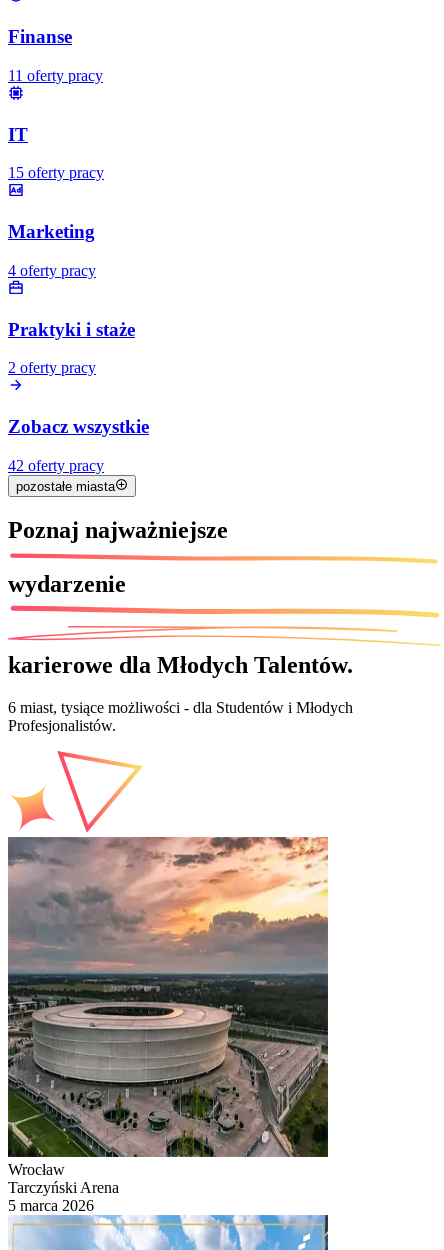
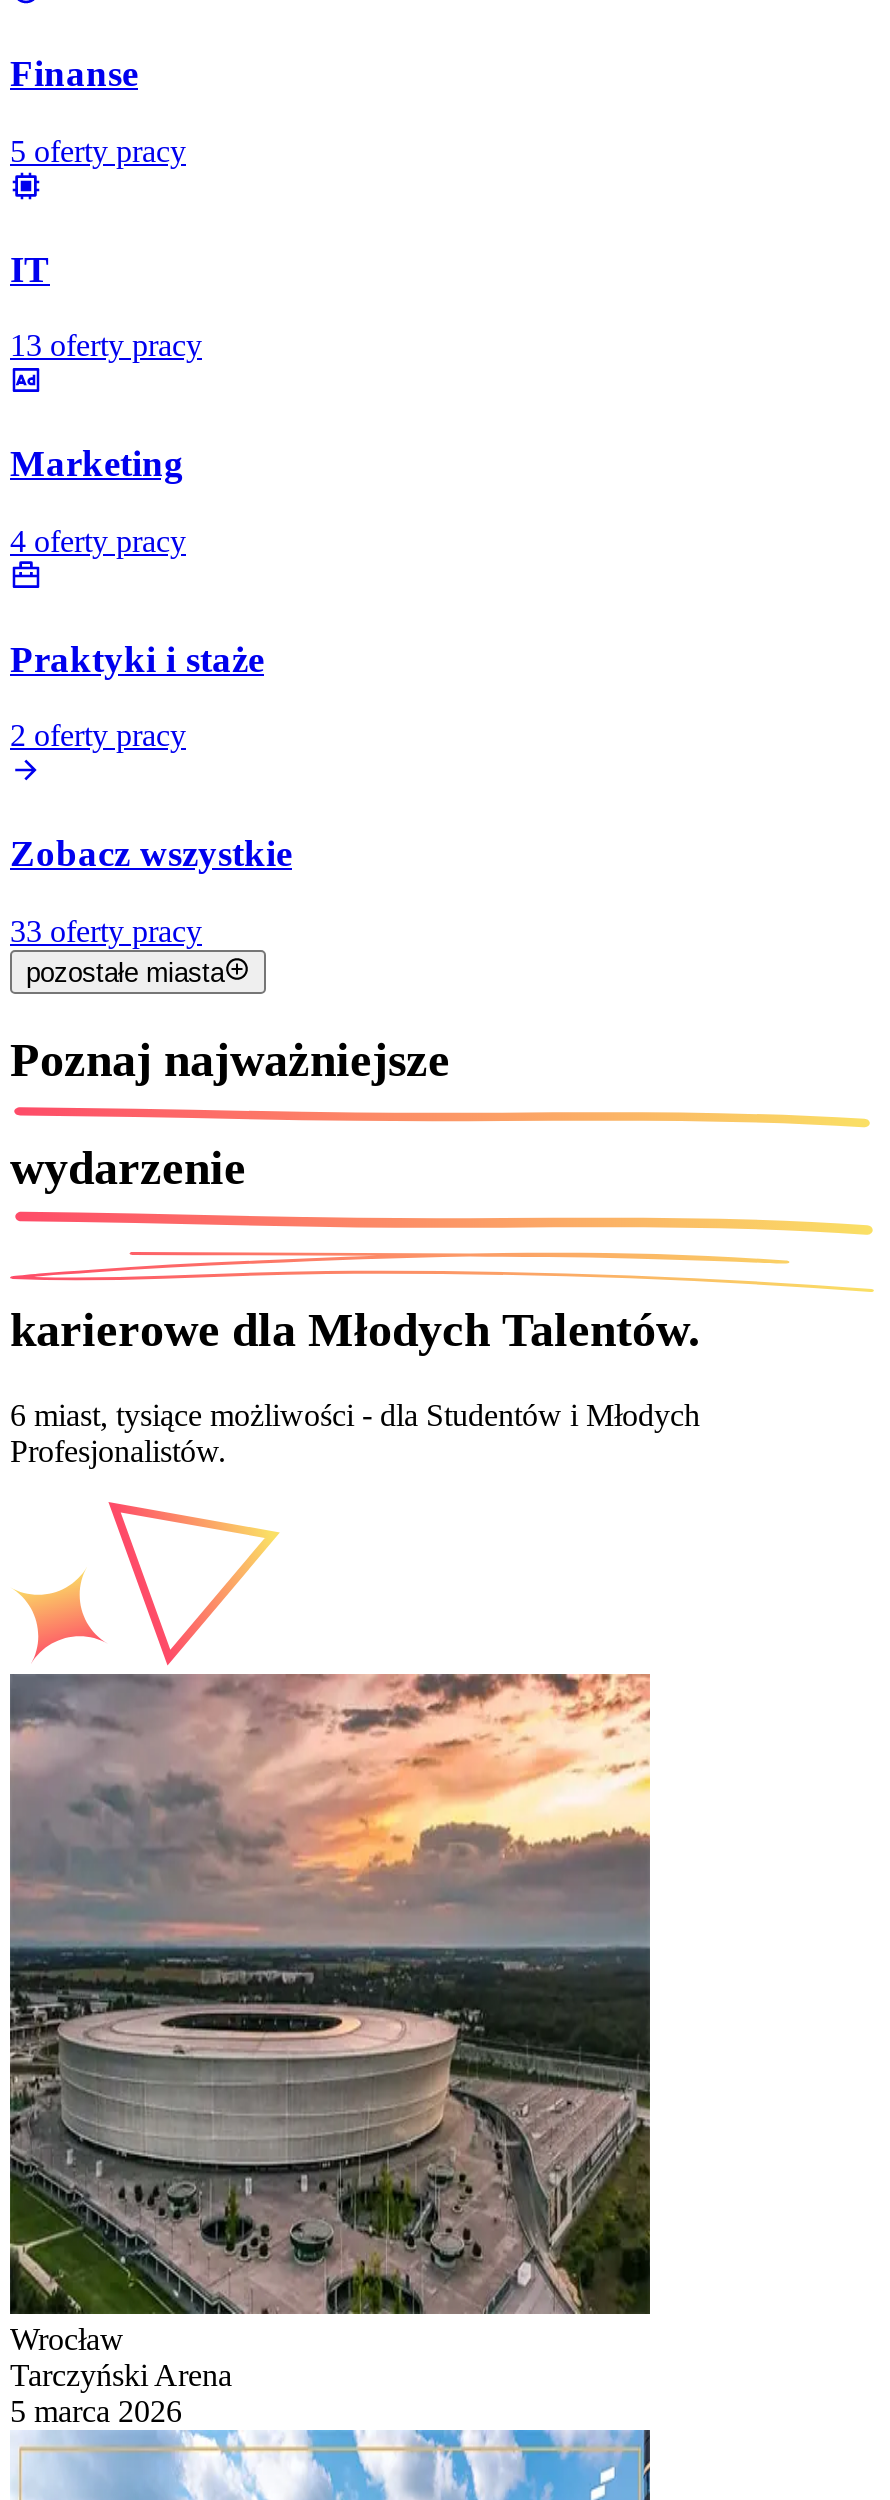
- 11 oferty pracy
+ 5 oferty pracy

- 15 oferty pracy
+ 13 oferty pracy

- 42 oferty pracy
+ 33 oferty pracy
